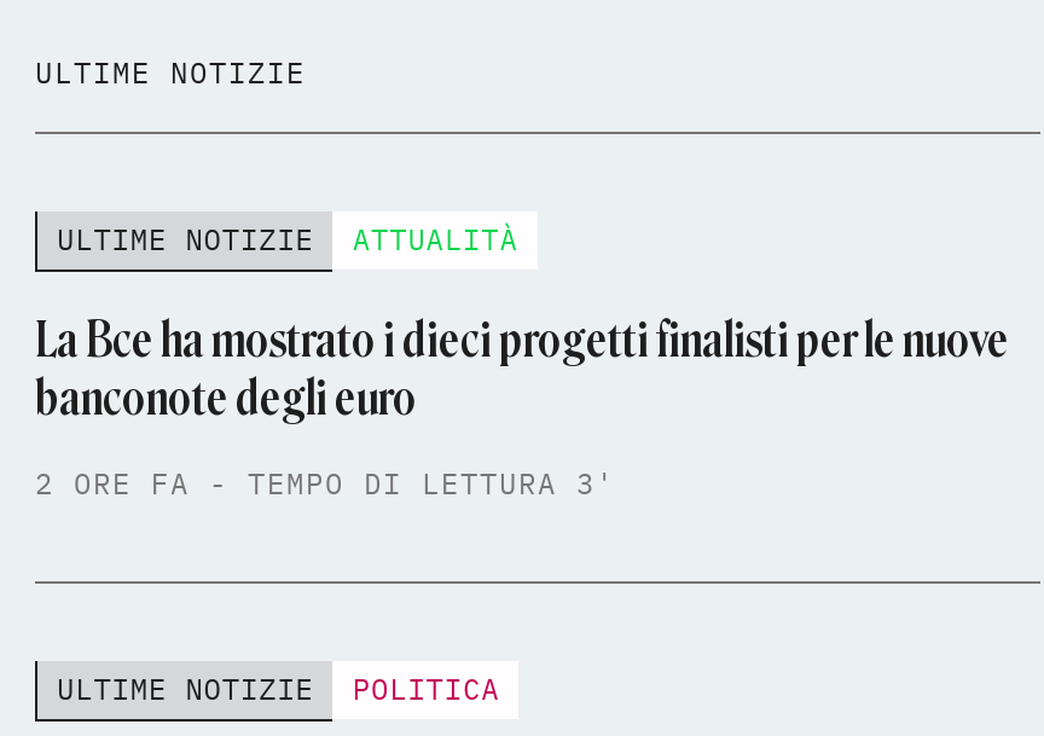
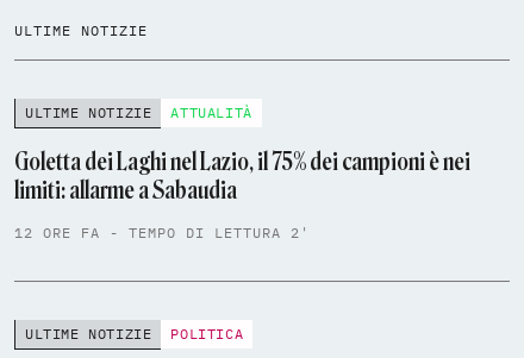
- La Bce ha mostrato i dieci progetti finalisti per le nuove
- banconote degli euro
+ Goletta dei Laghi nel Lazio, il 75% dei campioni è nei
+ limiti: allarme a Sabaudia

- 2 ORE FA - TEMPO DI LETTURA 3'
+ 12 ORE FA - TEMPO DI LETTURA 2'
